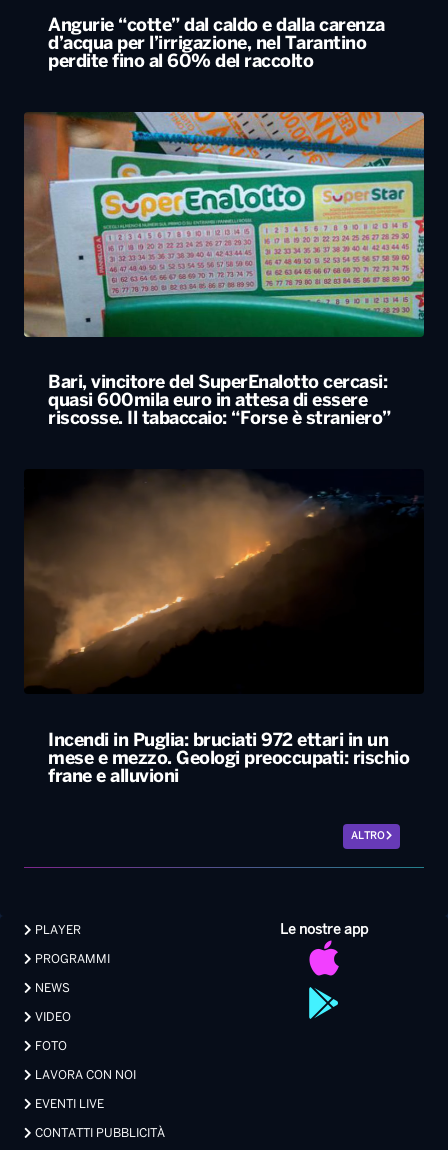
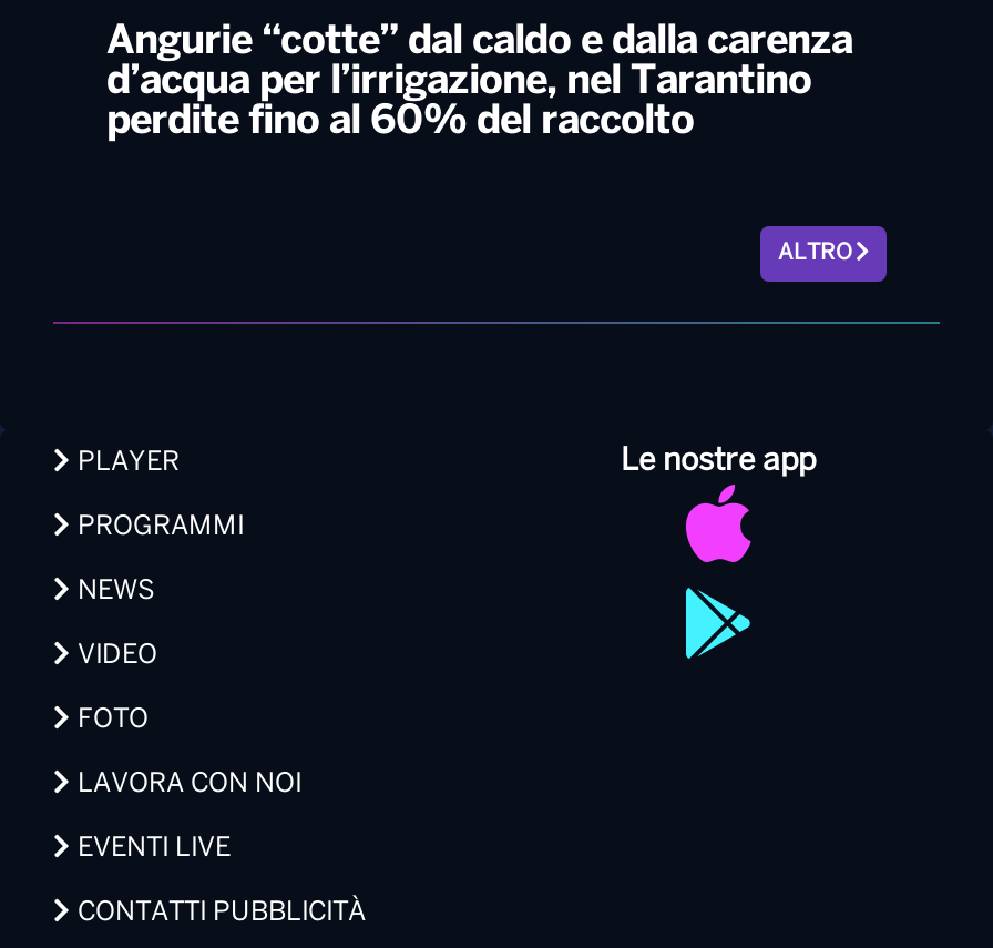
- [image]
- Bari, vincitore del SuperEnalotto cercasi:
- quasi 600mila euro in attesa di essere
- riscosse. Il tabaccaio: “Forse è straniero”

- [image]

- Incendi in Puglia: bruciati 972 ettari in un
- mese e mezzo. Geologi preoccupati: rischio
- frane e alluvioni
